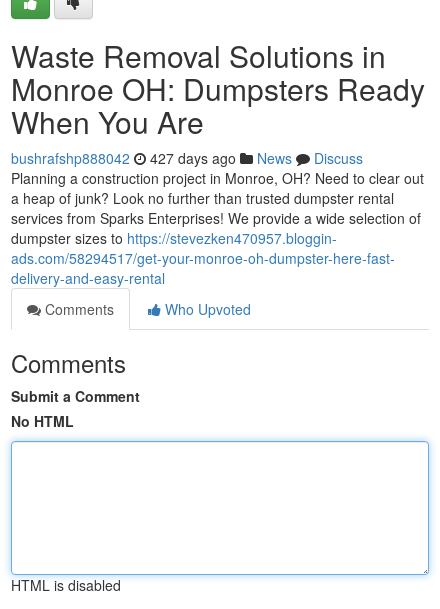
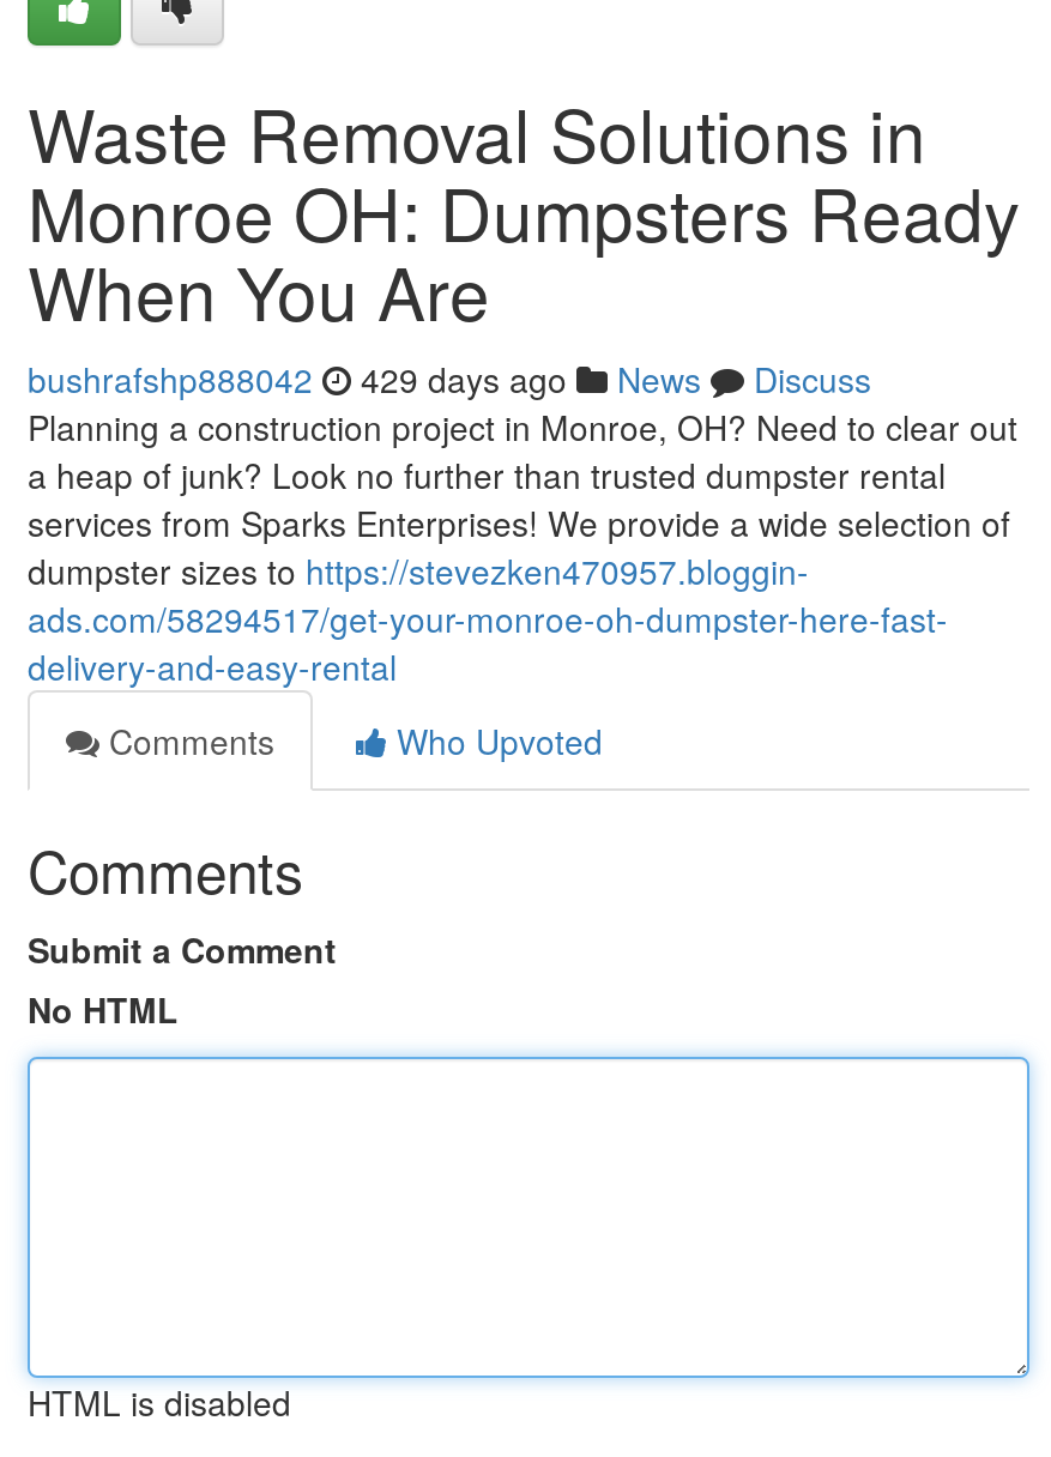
- bushrafshp888042 427 days ago News Discuss
+ bushrafshp888042 429 days ago News Discuss
